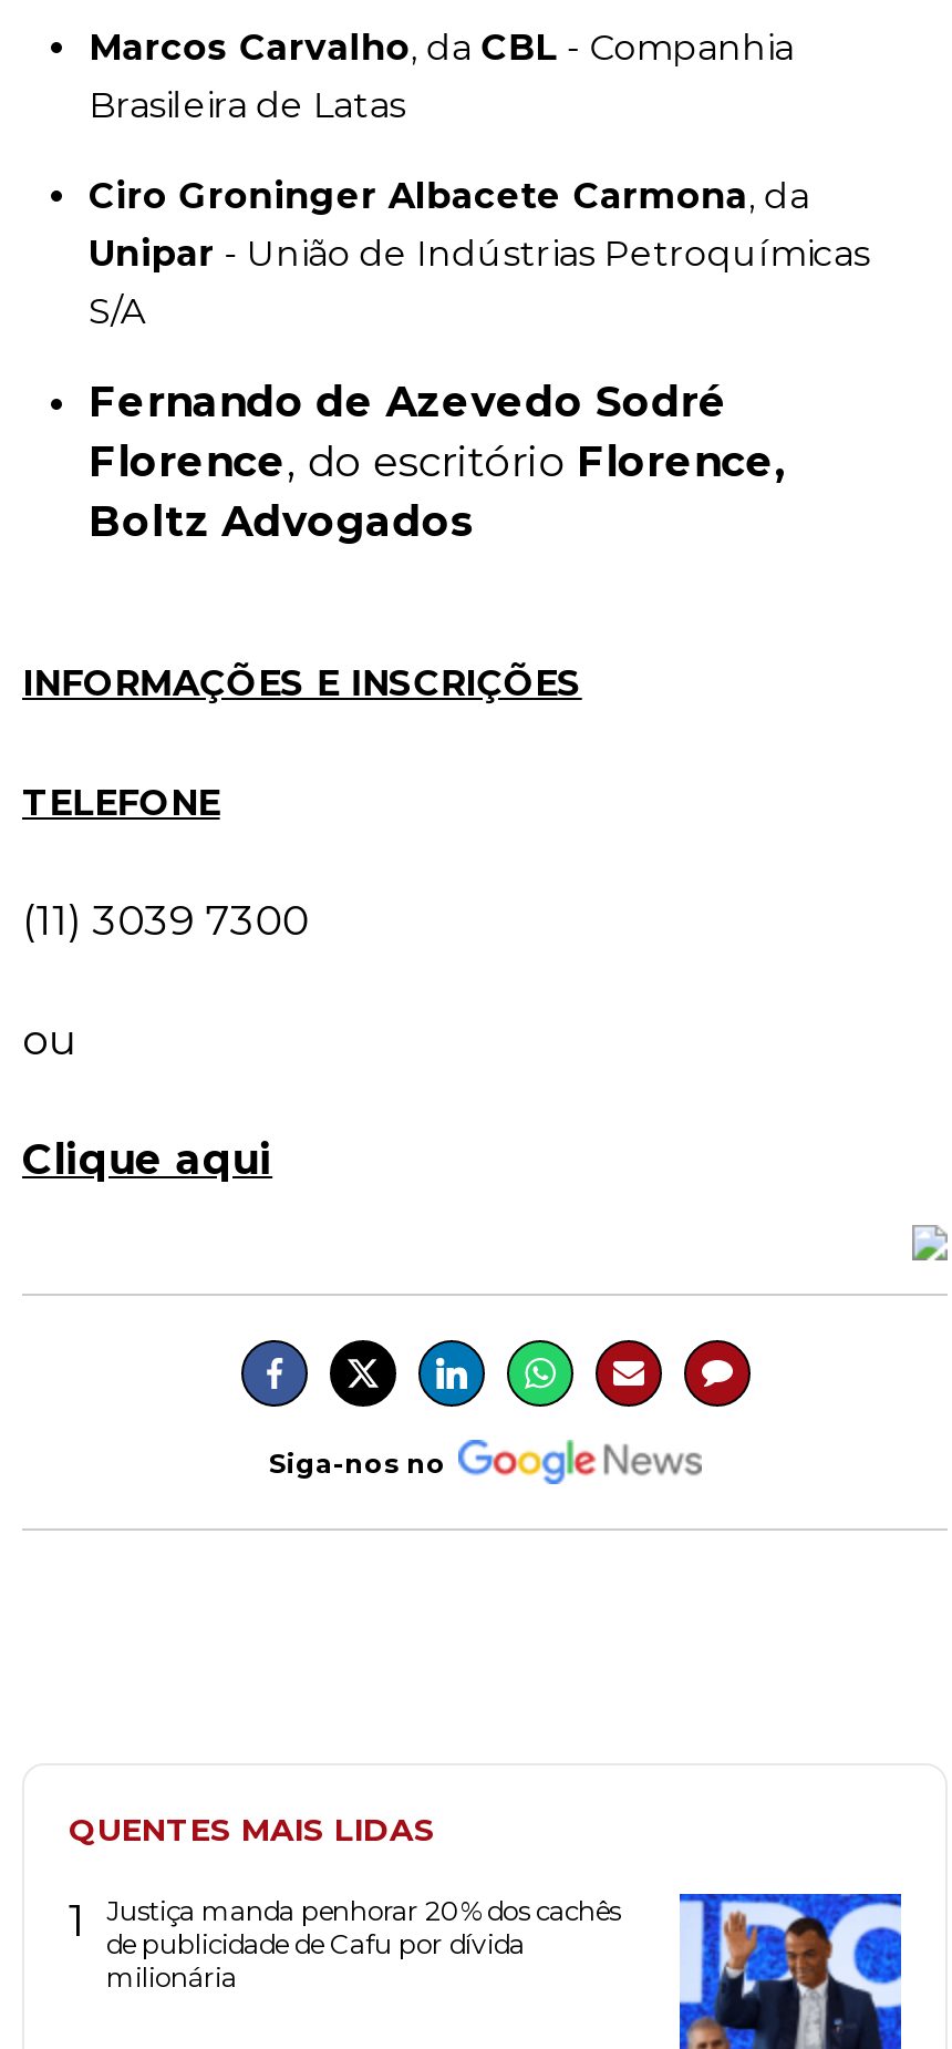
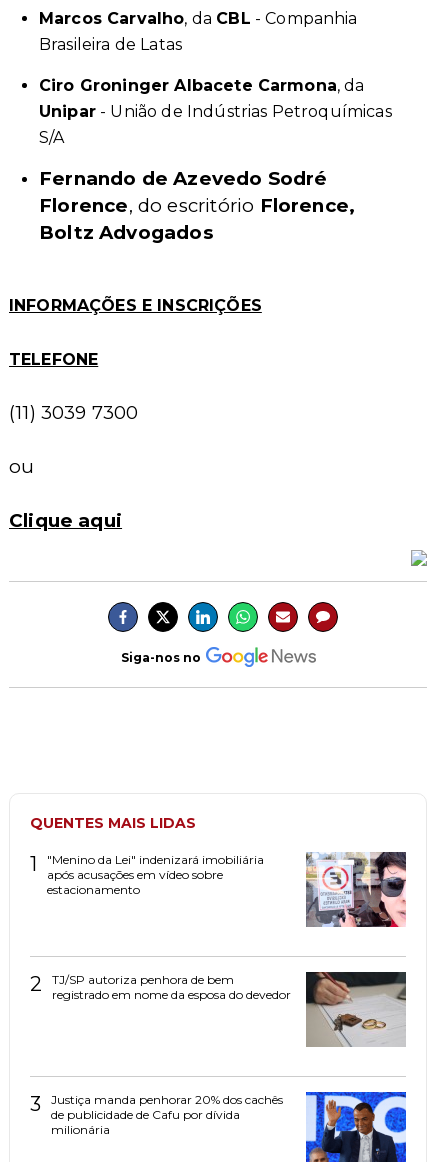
+ [image]

+ 3

+ [image]
+ 2
+ TJ/SP autoriza penhora de bem
+ registrado em nome da esposa do devedor

+ "Menino da Lei" indenizará imobiliária
+ após acusações em vídeo sobre
+ estacionamento
